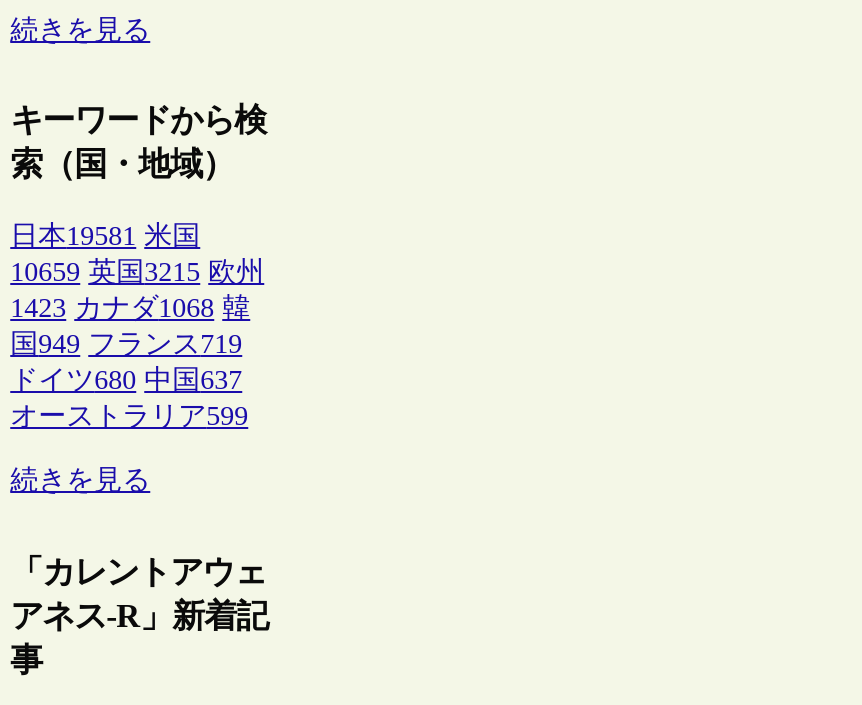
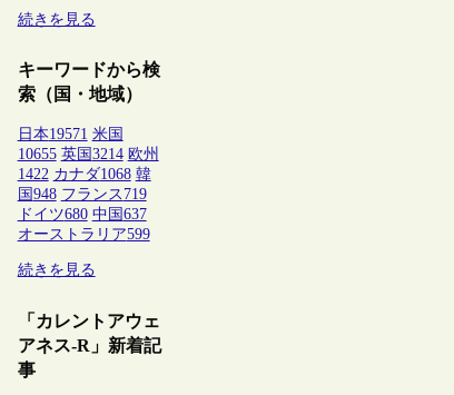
- 日本19581 米国
+ 日本19571 米国

- 10659 英国3215 欧州
+ 10655 英国3214 欧州

- 1423 カナダ1068 韓
+ 1422 カナダ1068 韓

- 国949 フランス719
+ 国948 フランス719
